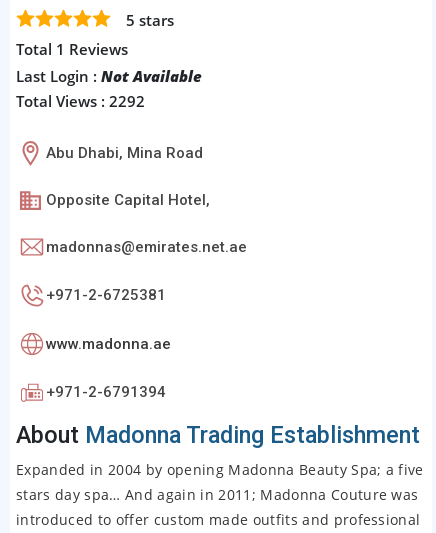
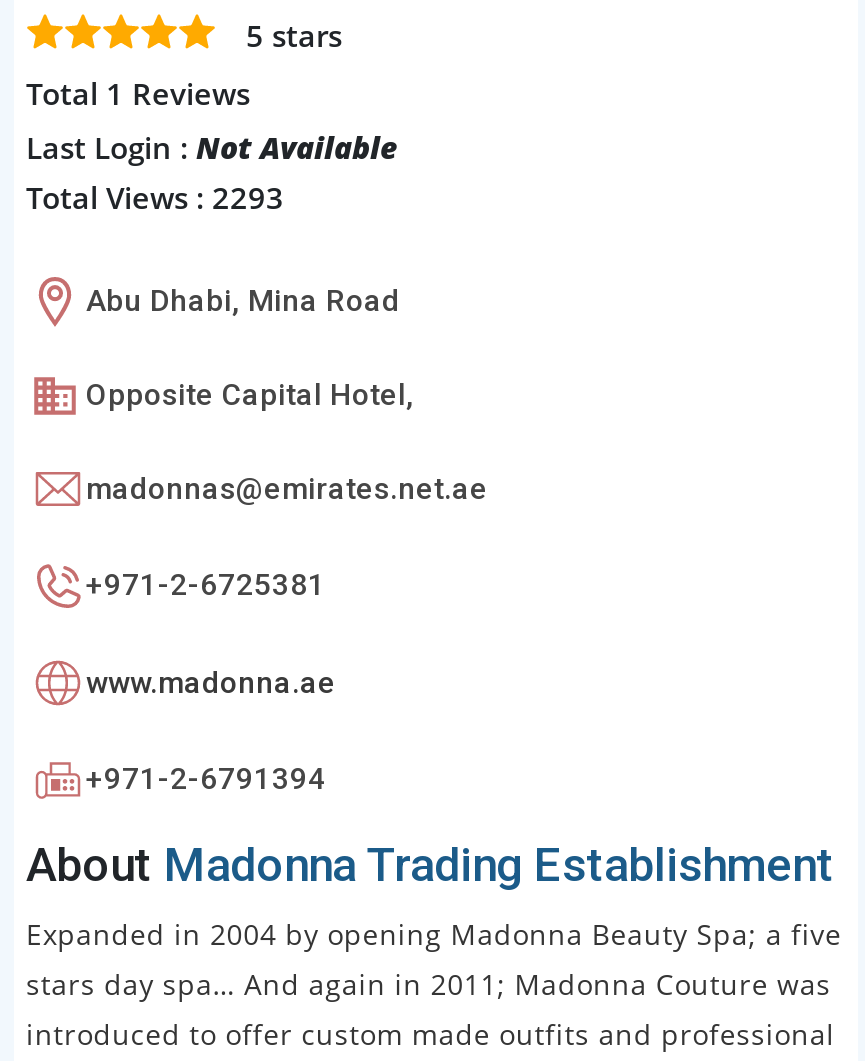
- Total Views : 2292
+ Total Views : 2293
